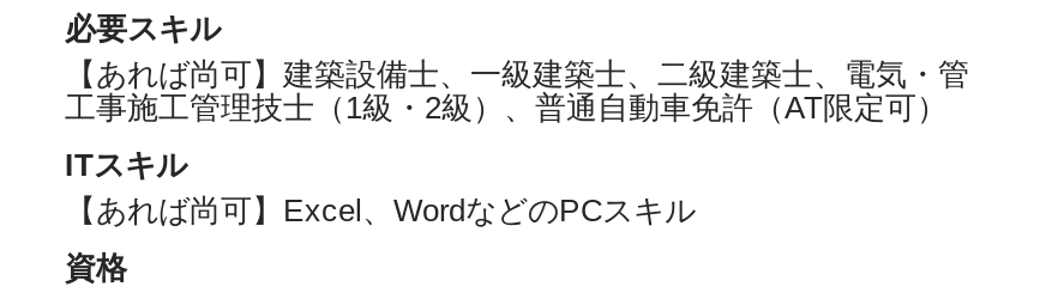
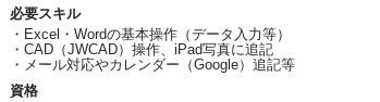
- 【あれば尚可】建築設備士、一級建築士、二級建築士、電気・管
- 工事施工管理技士（1級・2級）、普通自動車免許（AT限定可）
- ITスキル
- 【あれば尚可】Excel、WordなどのPCスキル
+ ・Excel・Wordの基本操作（データ入力等）
+ ・CAD（JWCAD）操作、iPad写真に追記
+ ・メール対応やカレンダー（Google）追記等
